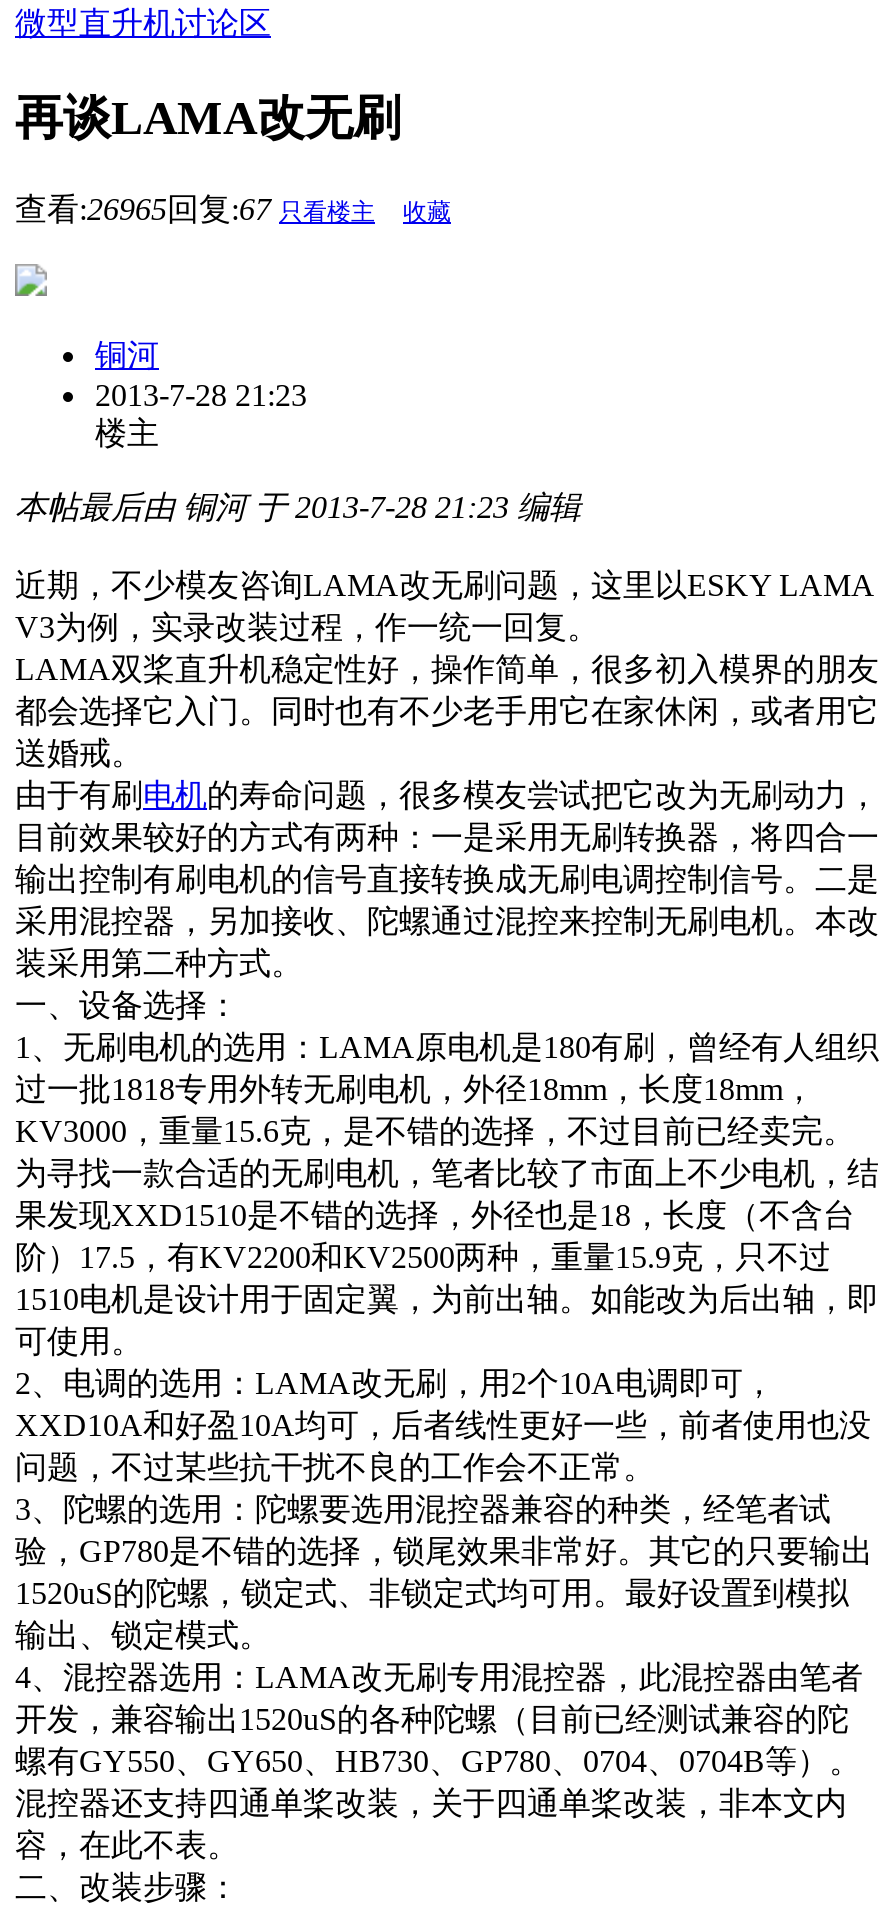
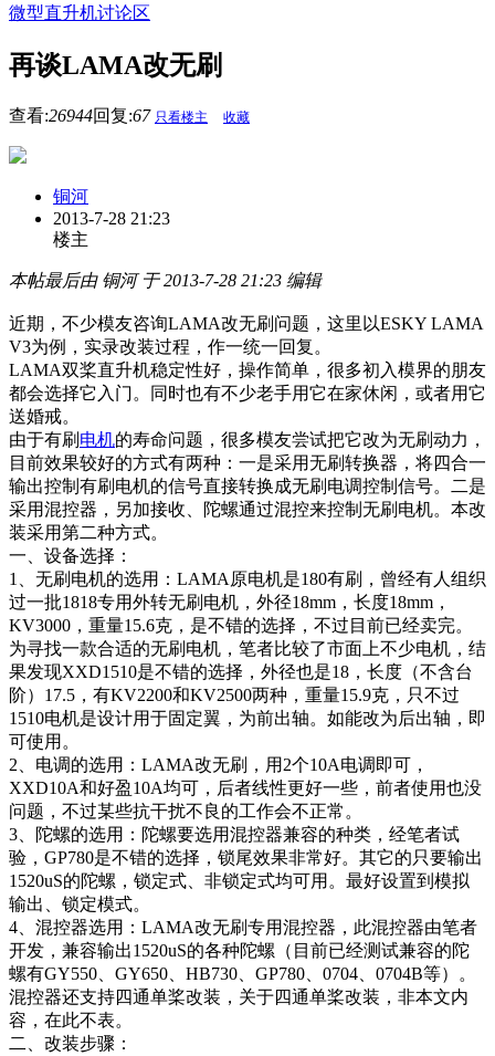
- 查看:26965回复: 67 只看楼主
+ 查看:26944回复: 67 只看楼主
